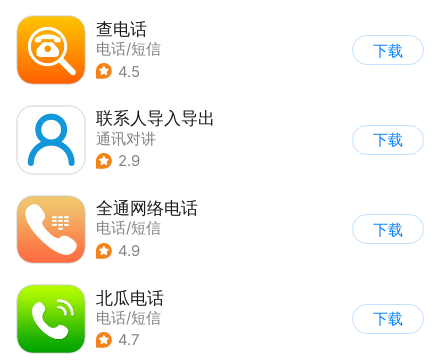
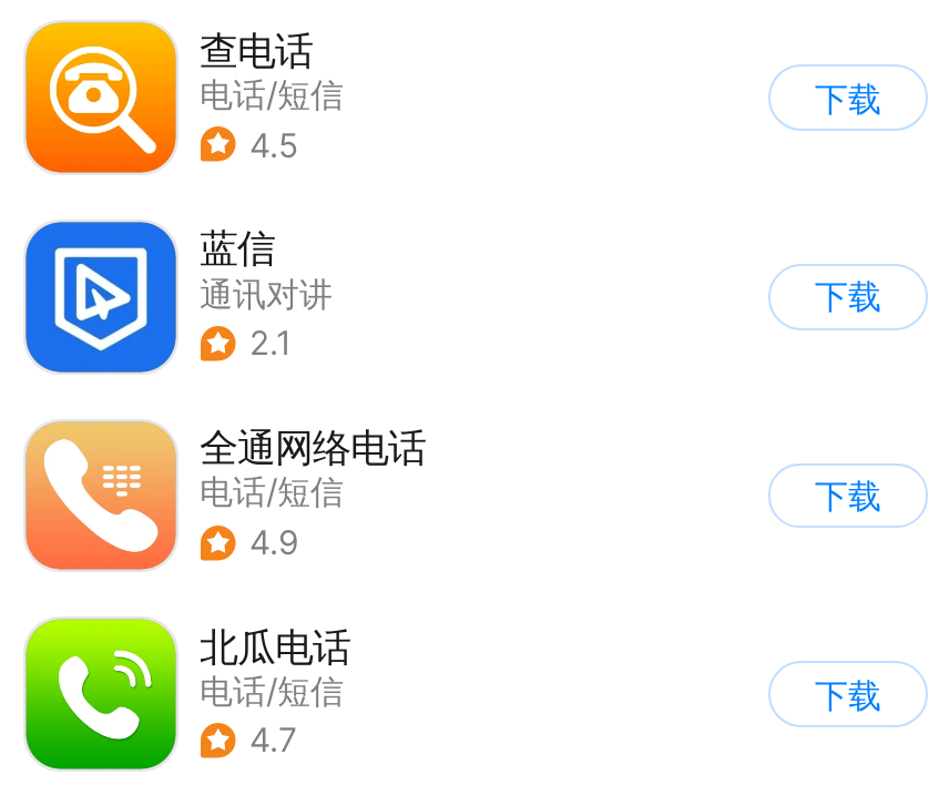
- [image]
- 联系人导入导出
+ [image]
+ 蓝信

- 2.9
+ 2.1
